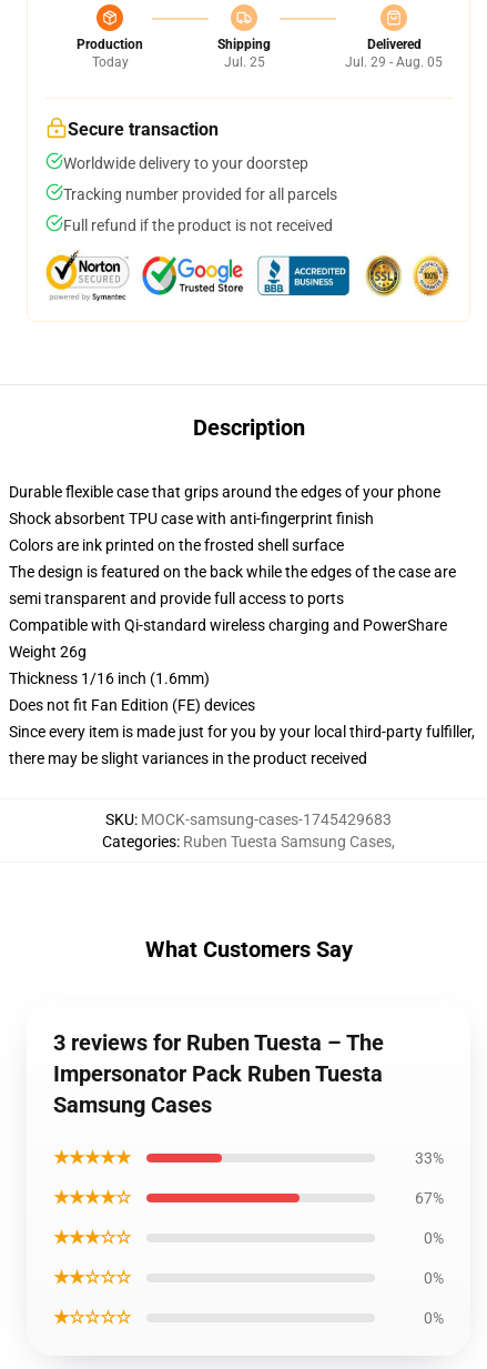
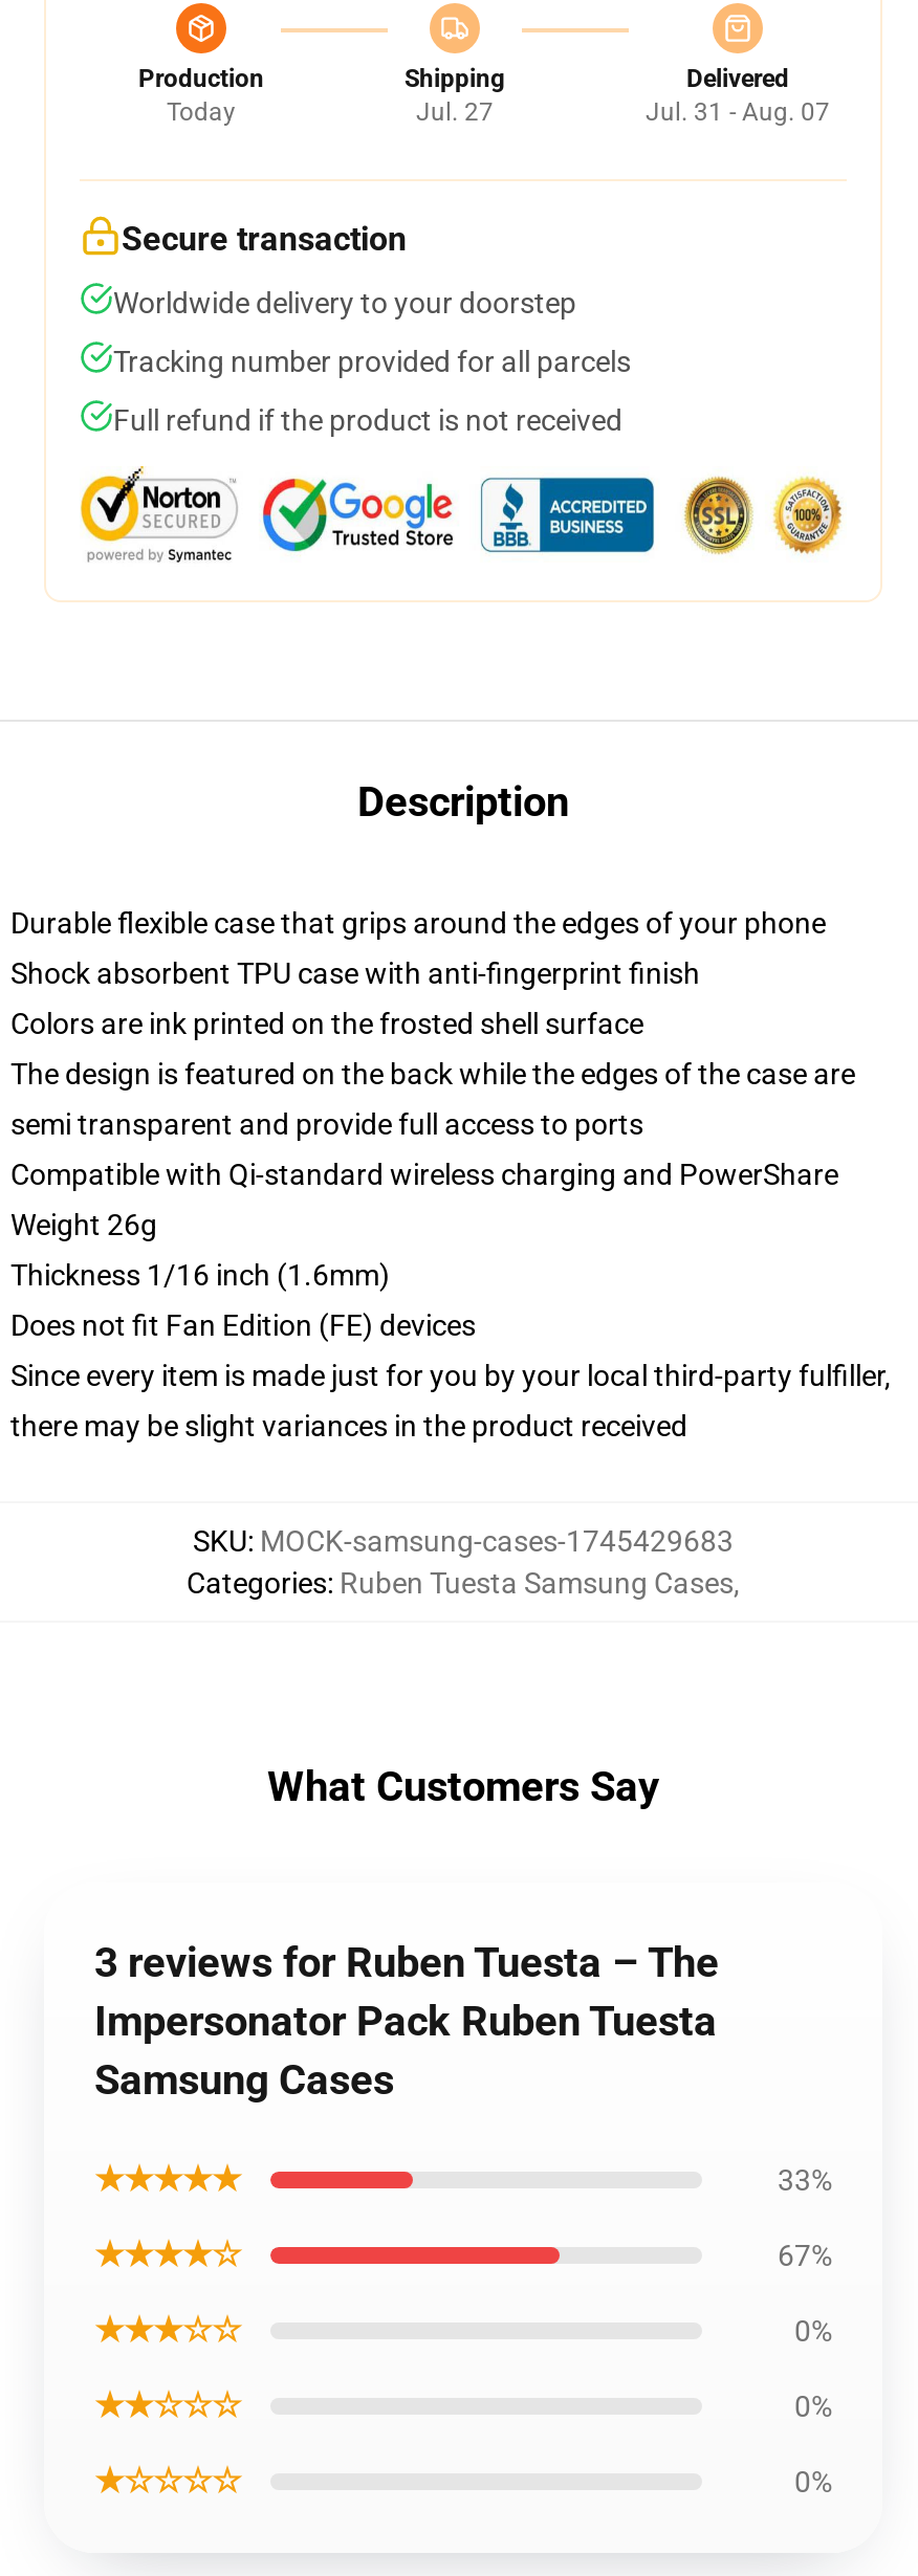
- Jul. 25
+ Jul. 27

- Jul. 29 - Aug. 05
+ Jul. 31 - Aug. 07
